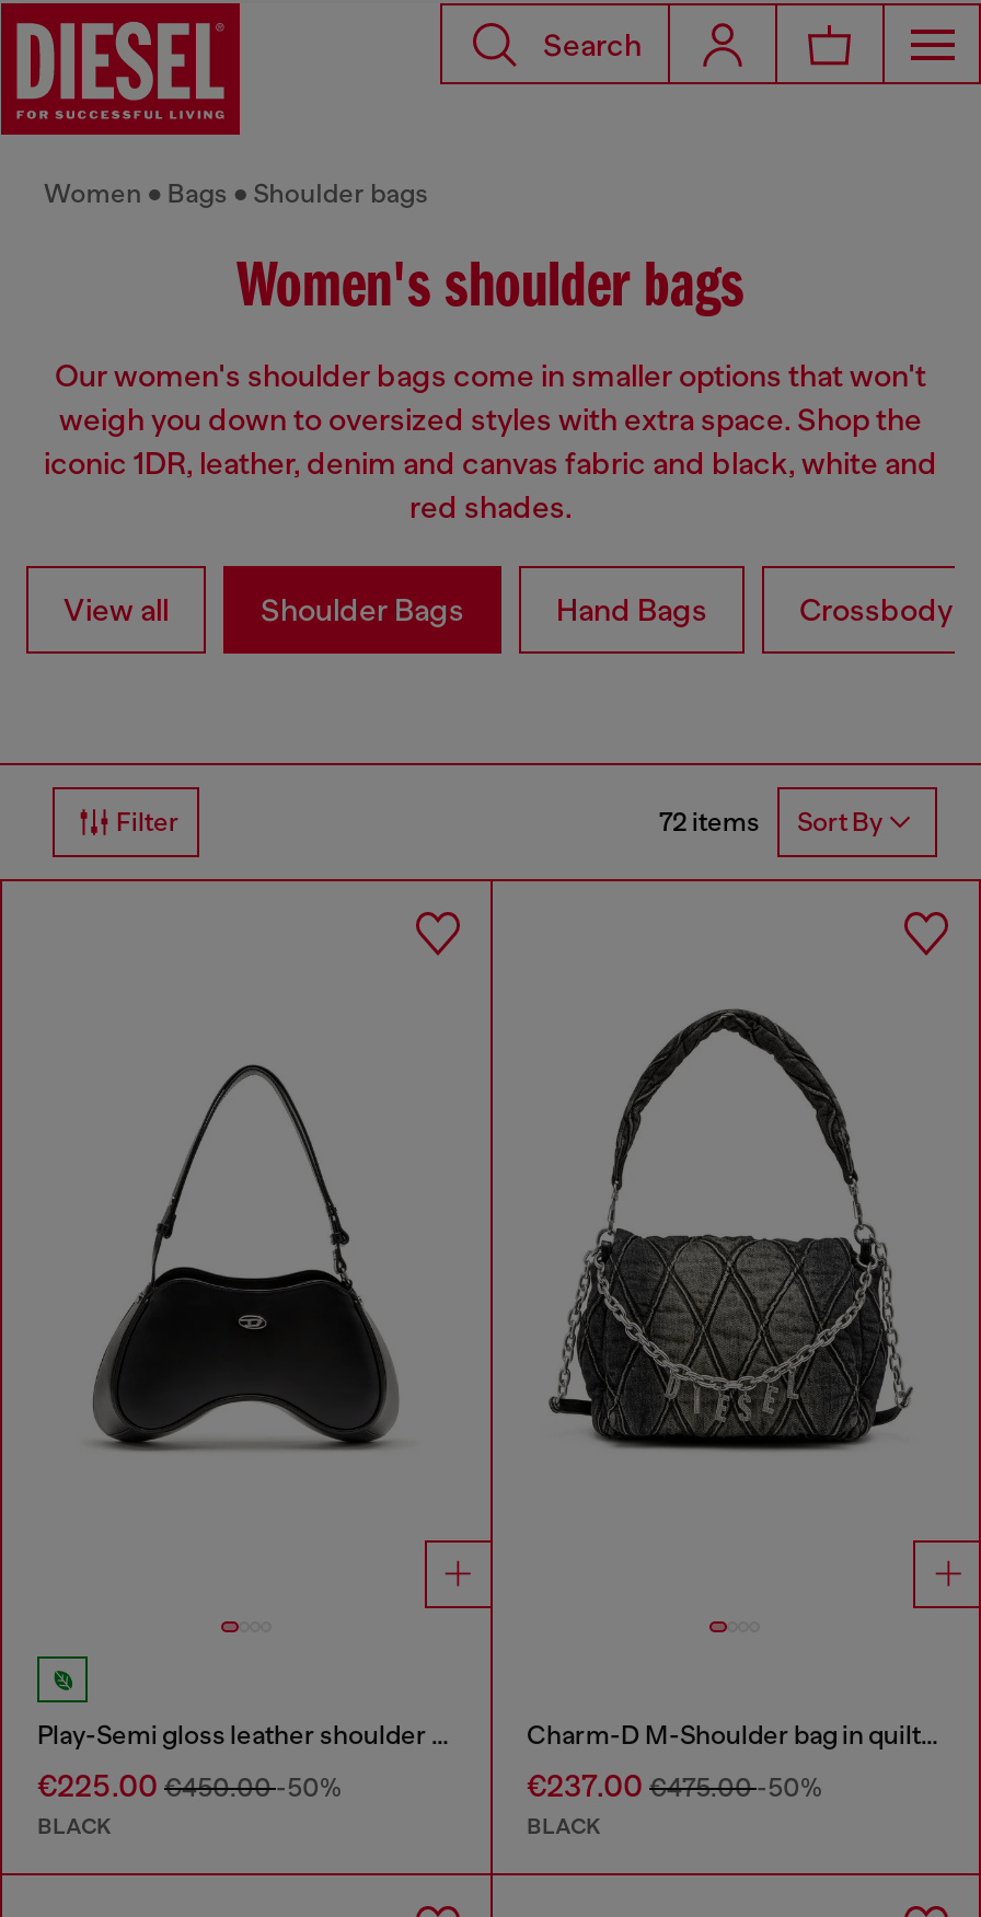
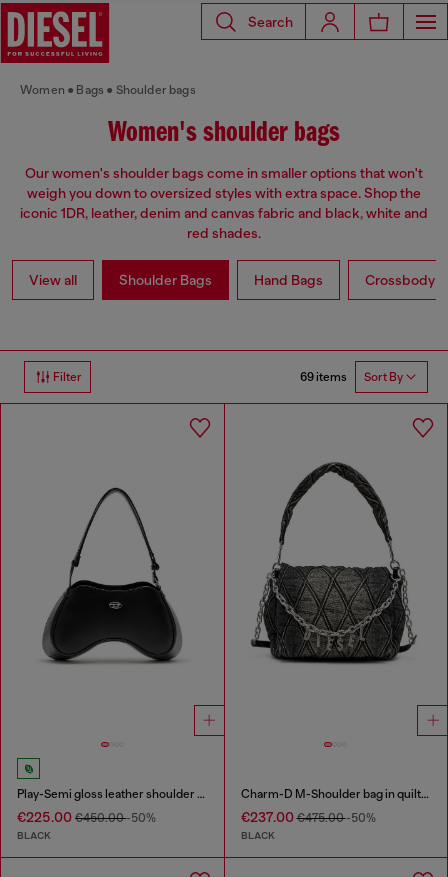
- 72 items Sort By
+ 69 items Sort By
